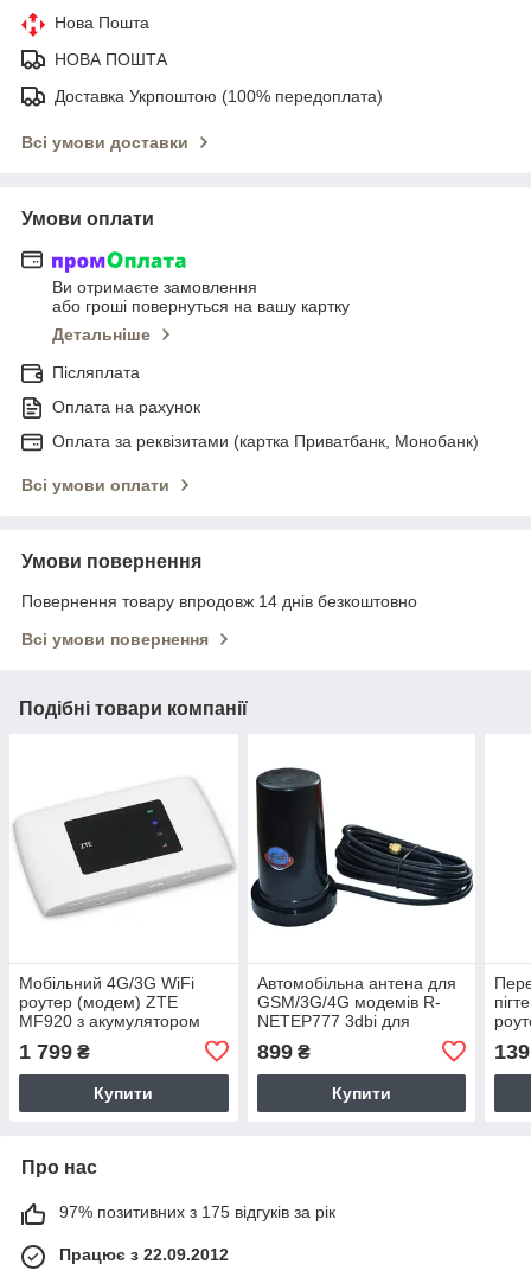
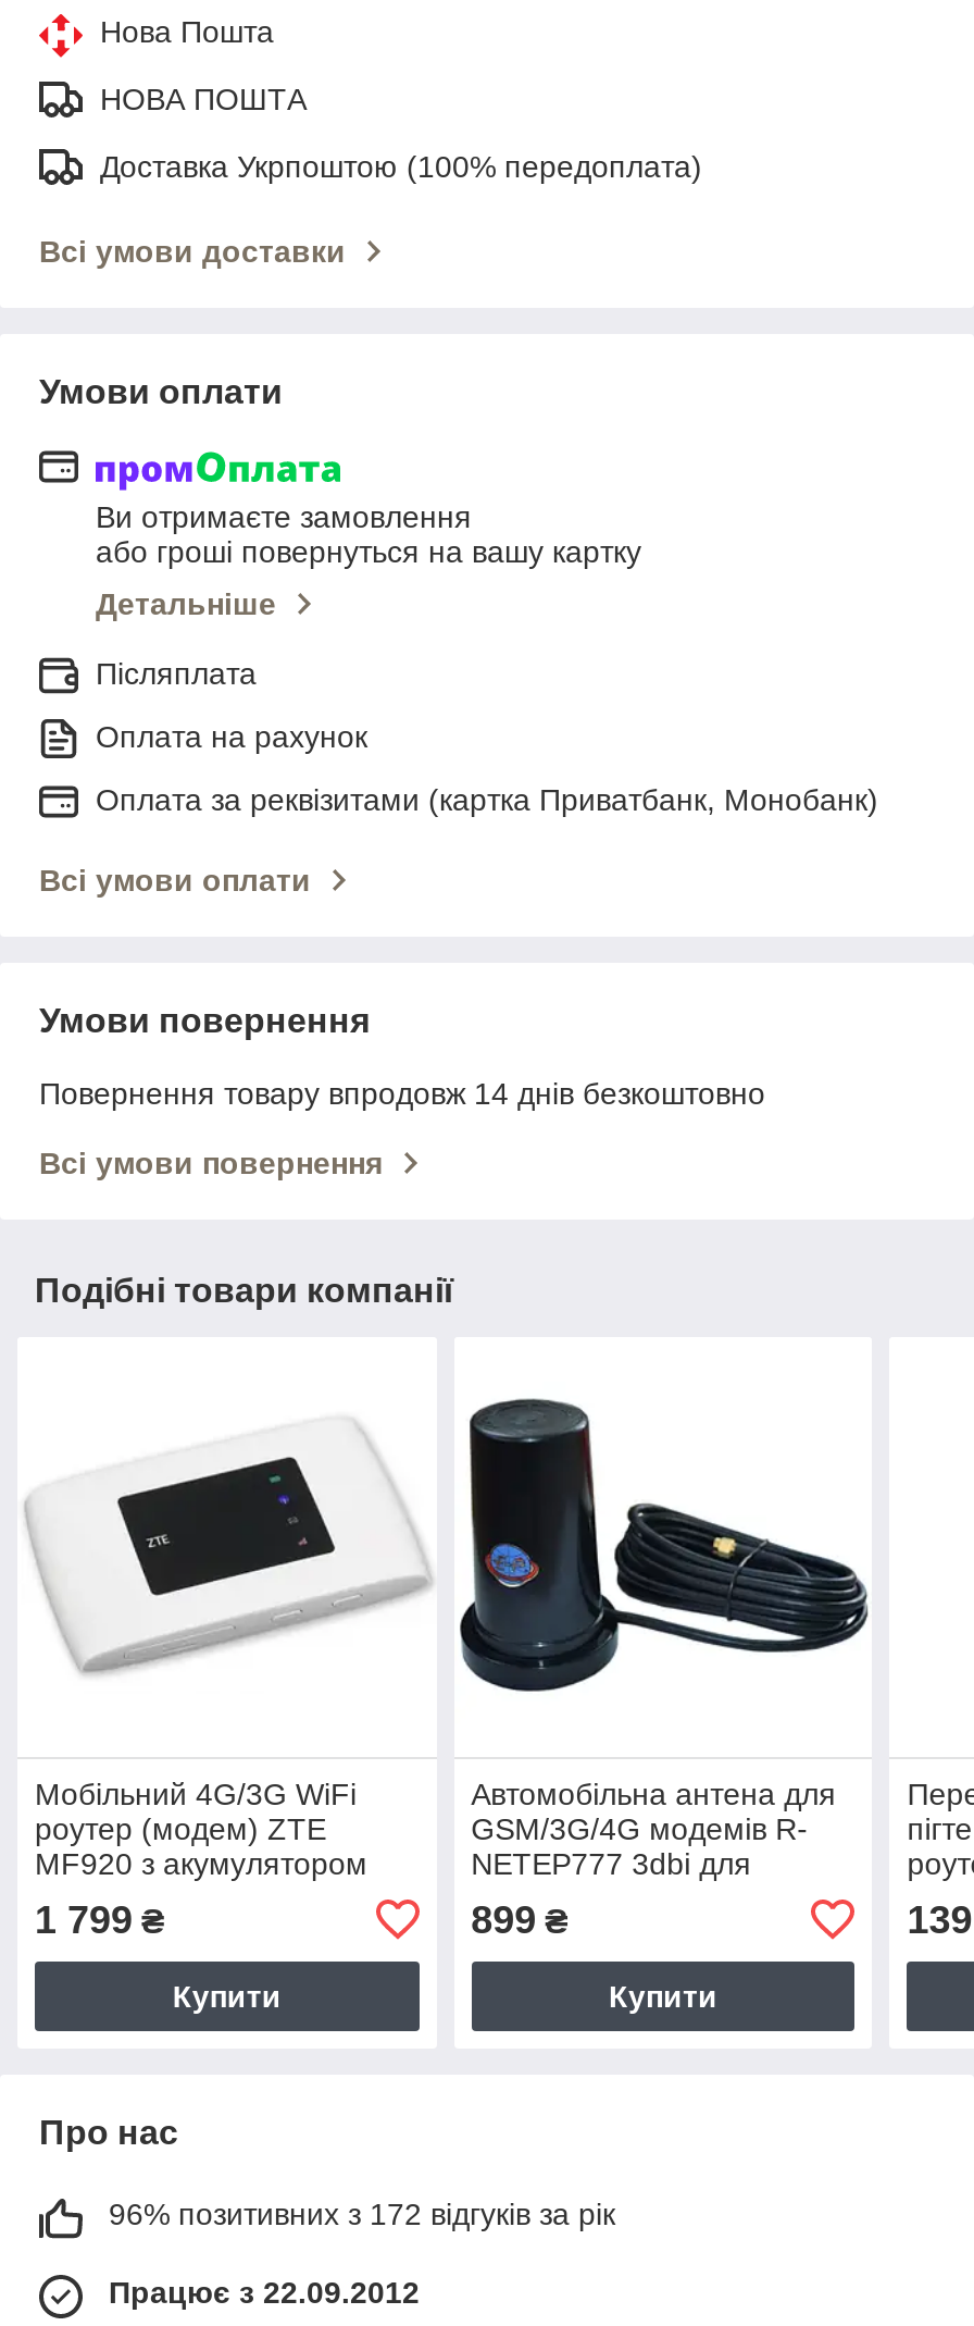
- 97% позитивних з 175 відгуків за рік
+ 96% позитивних з 172 відгуків за рік
